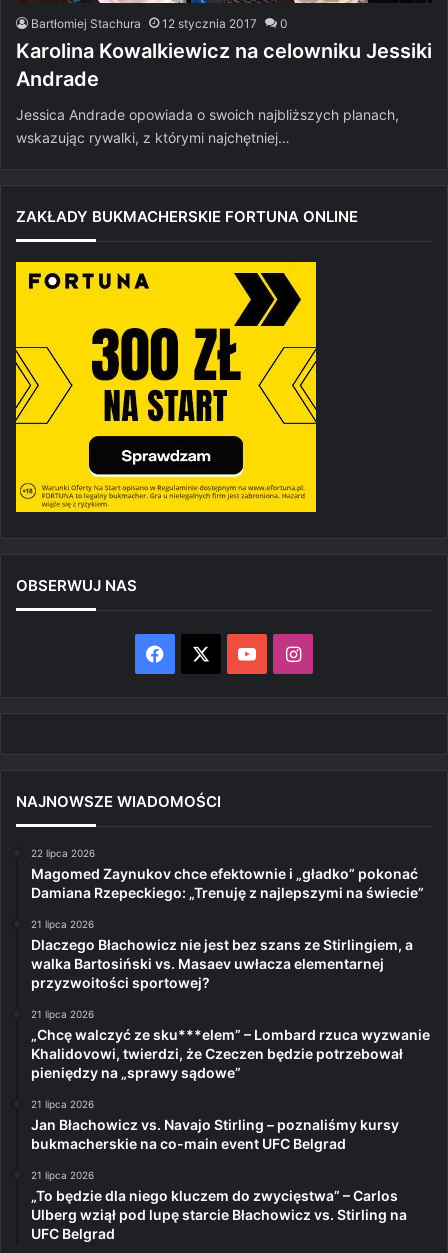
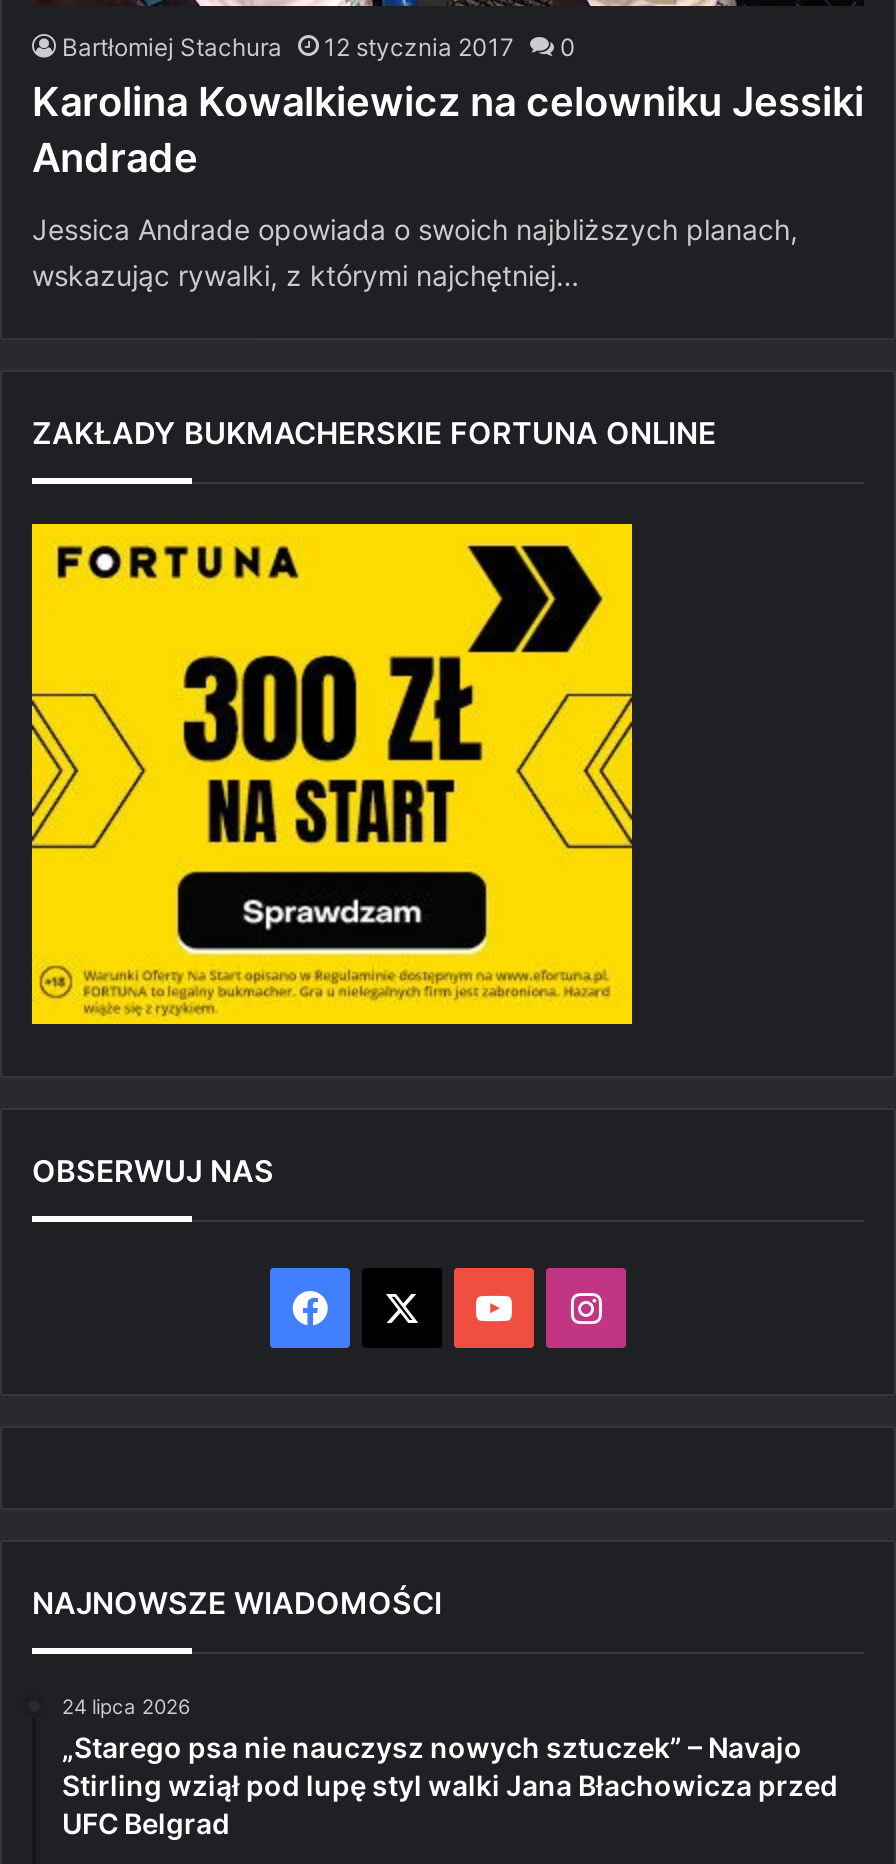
- 22 lipca 2026
- Magomed Zaynukov chce efektownie i „gładko” pokonać
- Damiana Rzepeckiego: „Trenuję z najlepszymi na świecie”
- 21 lipca 2026
- Dlaczego Błachowicz nie jest bez szans ze Stirlingiem, a
- walka Bartosiński vs. Masaev uwłacza elementarnej
- przyzwoitości sportowej?
- 21 lipca 2026
- „Chcę walczyć ze sku***elem” – Lombard rzuca wyzwanie
- Khalidovowi, twierdzi, że Czeczen będzie potrzebował
- pieniędzy na „sprawy sądowe”
- 21 lipca 2026
- Jan Błachowicz vs. Navajo Stirling – poznaliśmy kursy
- bukmacherskie na co-main event UFC Belgrad
- 21 lipca 2026
- „To będzie dla niego kluczem do zwycięstwa” – Carlos
- Ulberg wziął pod lupę starcie Błachowicz vs. Stirling na
+ 24 lipca 2026
+ „Starego psa nie nauczysz nowych sztuczek” – Navajo
+ Stirling wziął pod lupę styl walki Jana Błachowicza przed
